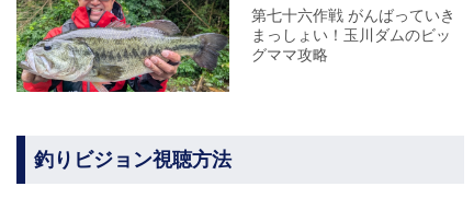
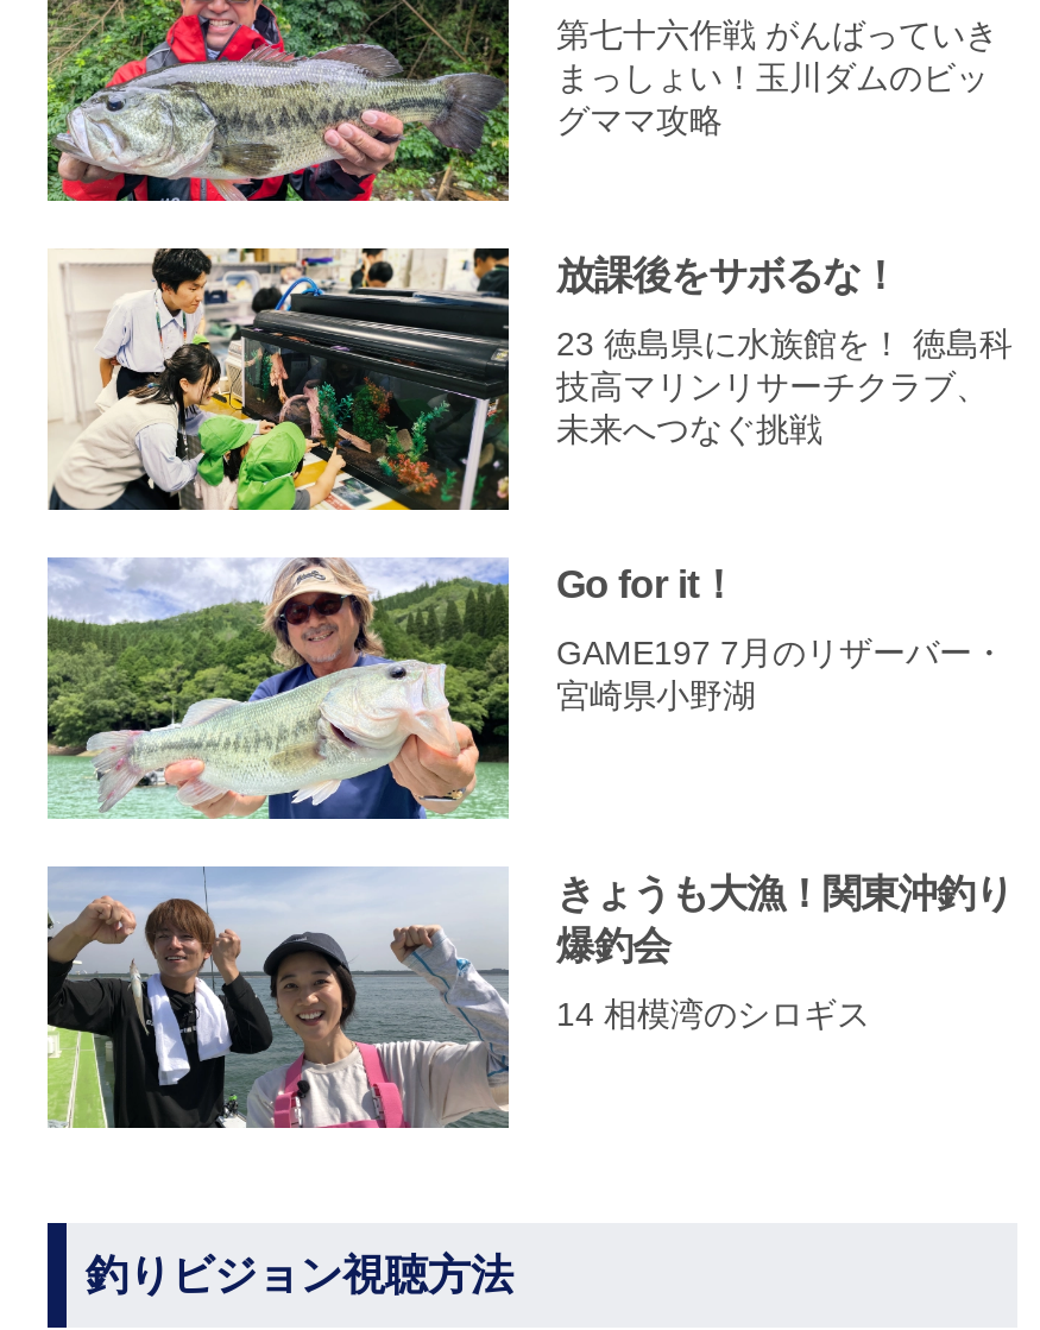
+ [image]
+ きょうも大漁！関東沖釣り
+ 爆釣会
+ 14 相模湾のシロギス

+ [image]
+ 放課後をサボるな！
+ 23 徳島県に水族館を！ 徳島科
+ 技高マリンリサーチクラブ、
+ 未来へつなぐ挑戦

+ [image]
+ Go for it！
+ GAME197 7月のリザーバー・
+ 宮崎県小野湖
